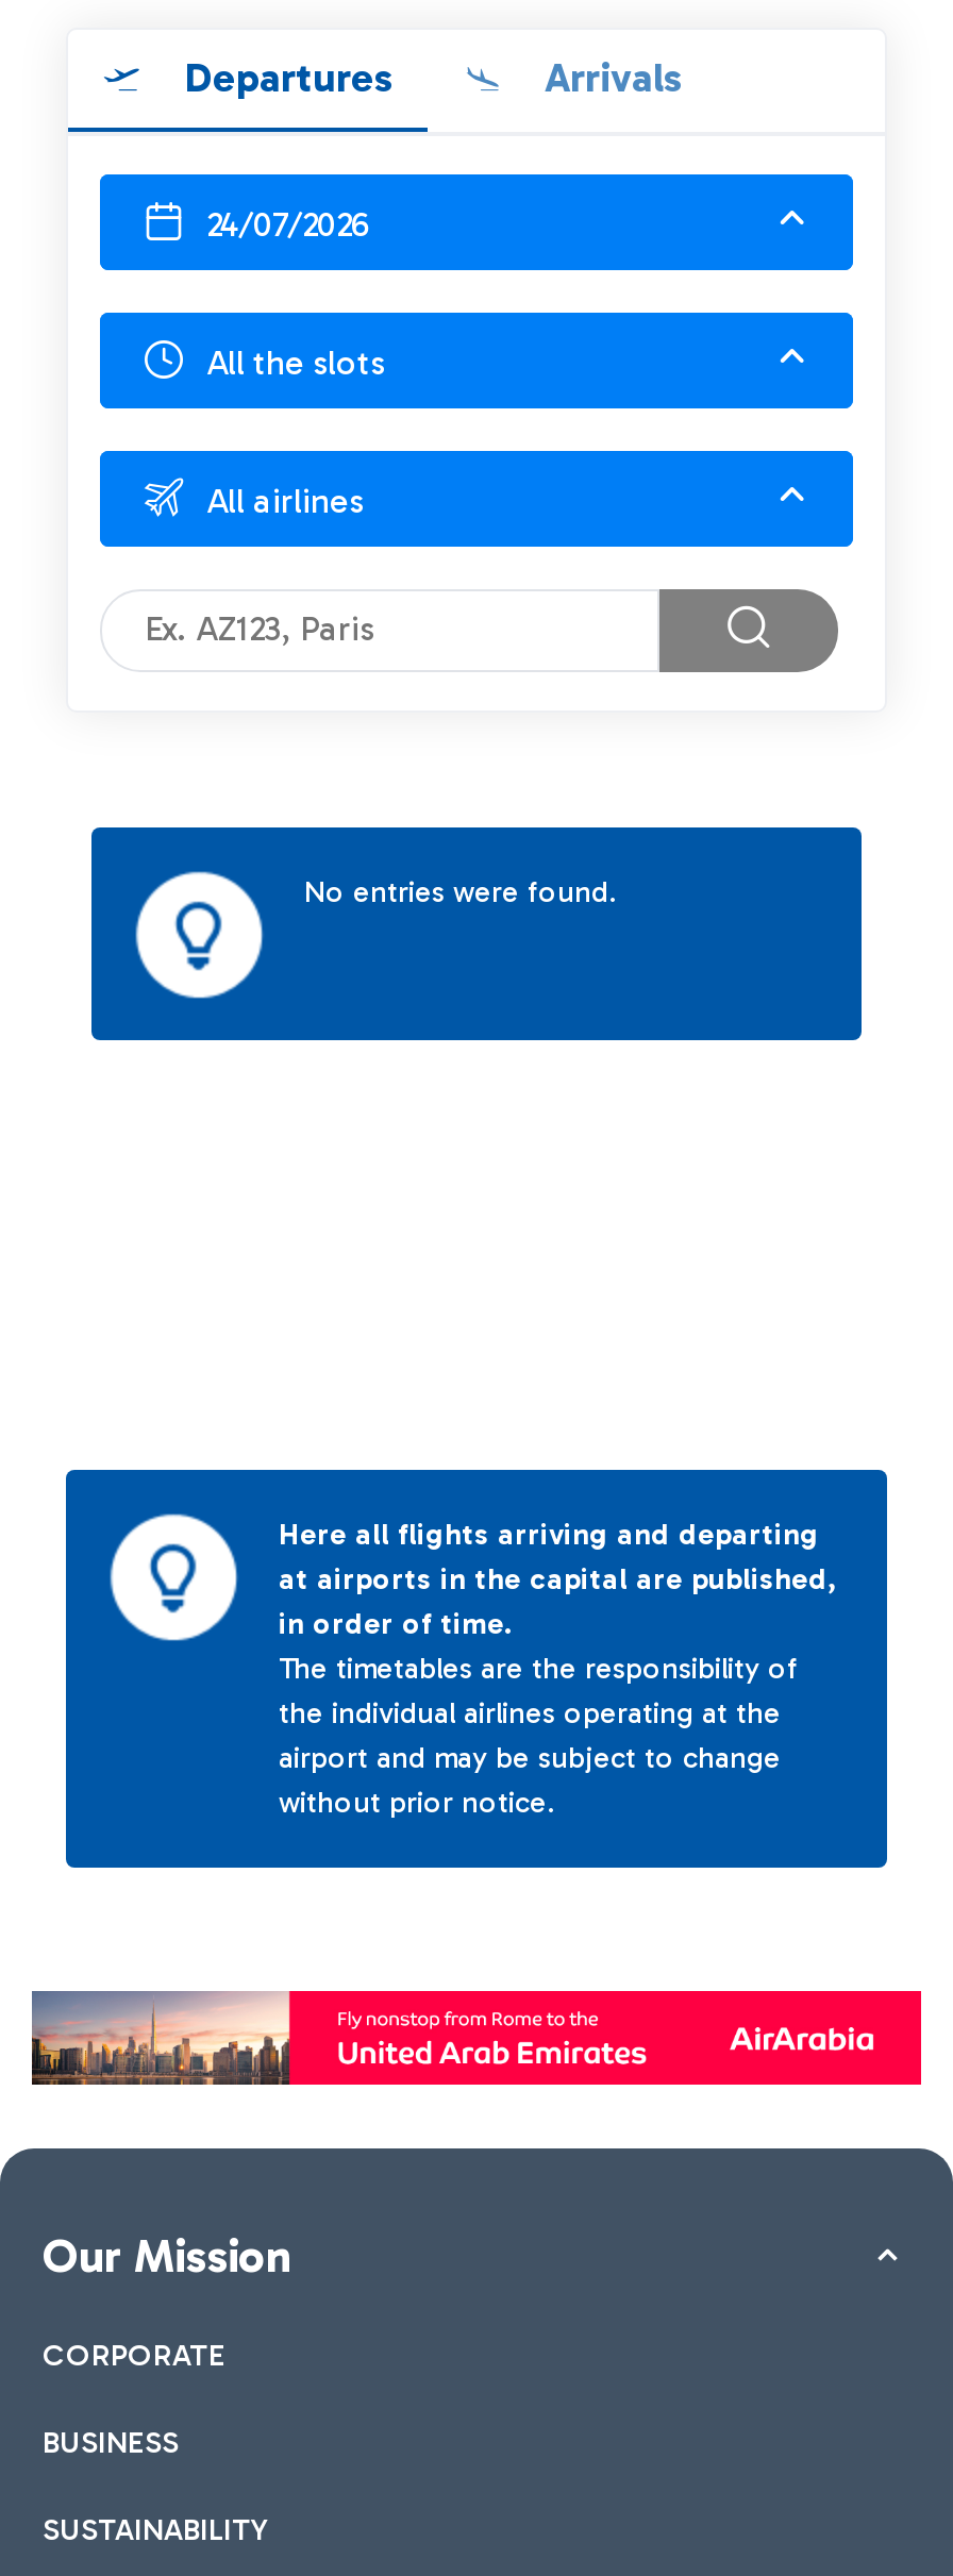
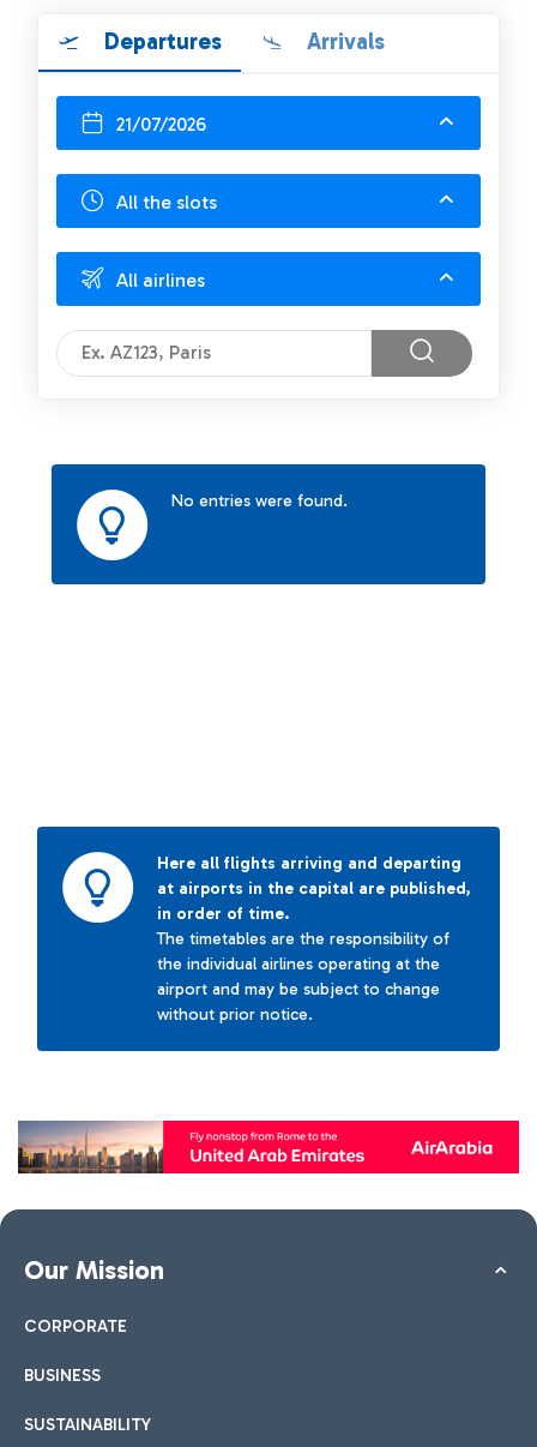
- 24/07/2026
+ 21/07/2026
